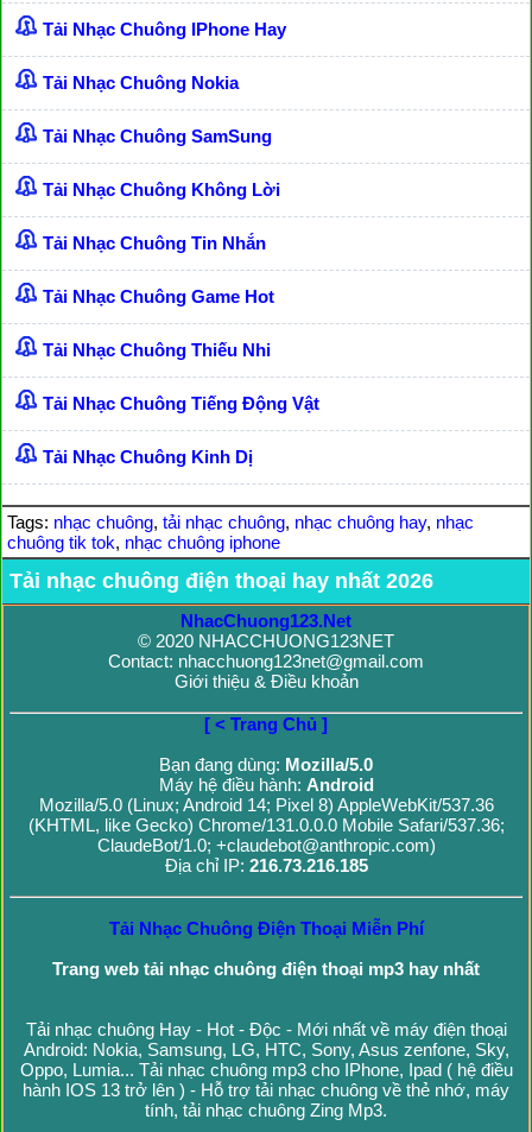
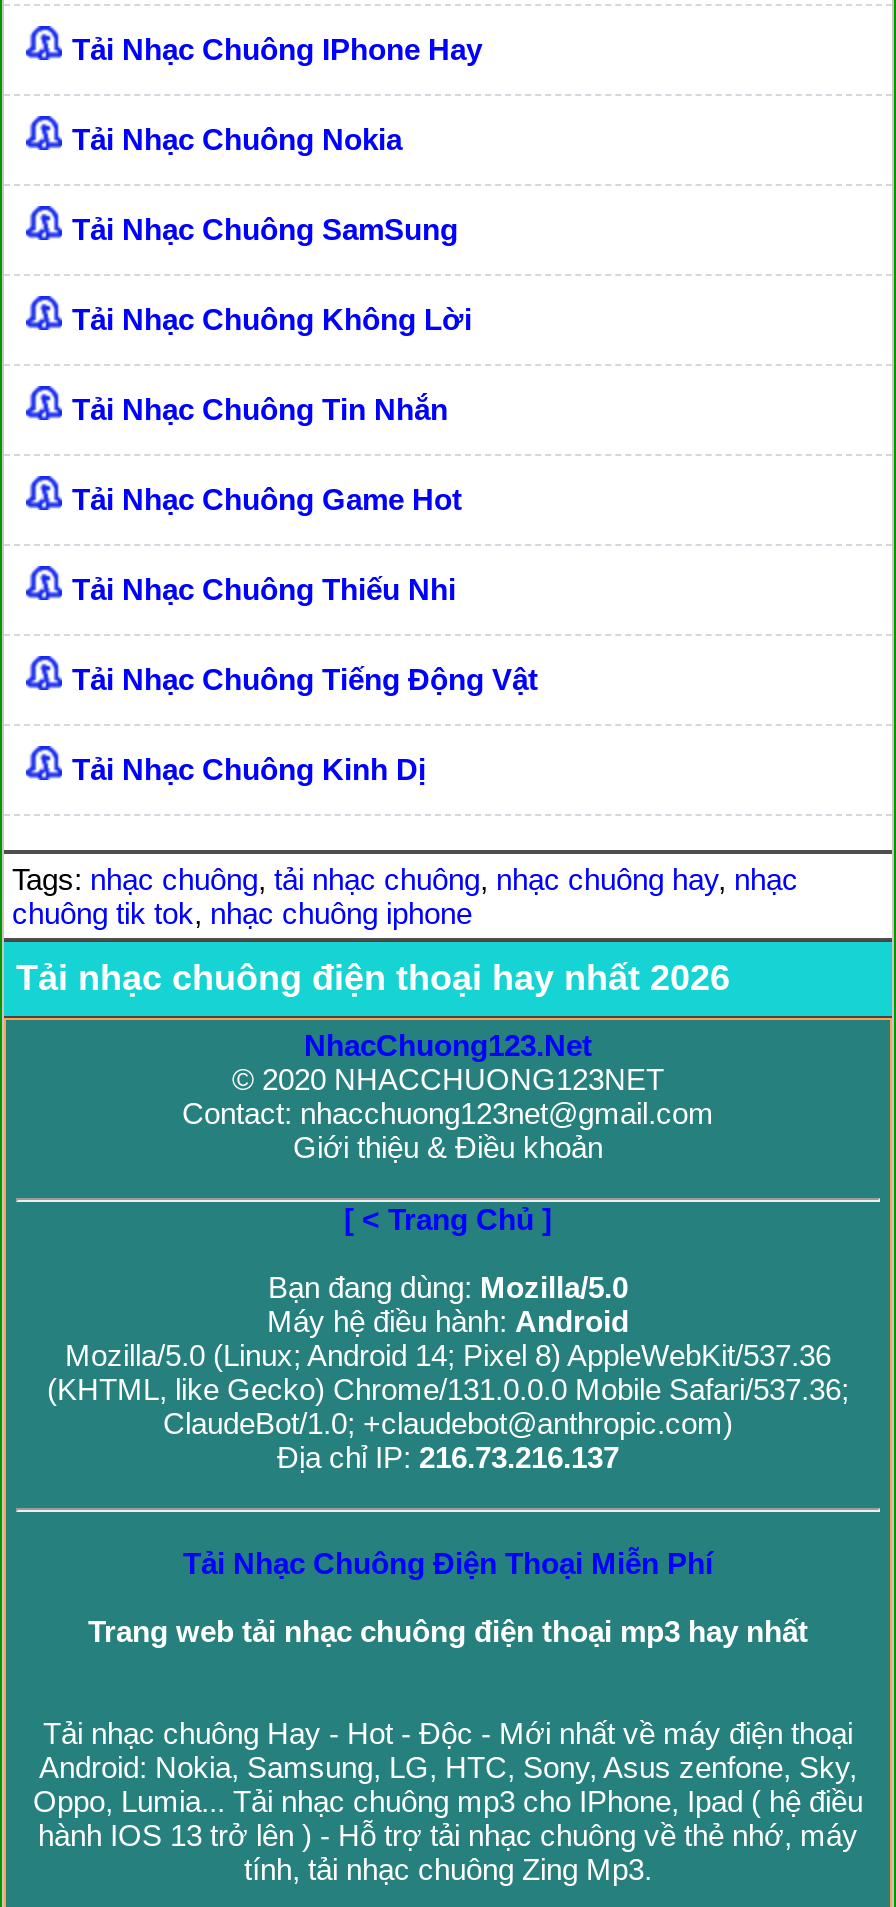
- Địa chỉ IP: 216.73.216.185
+ Địa chỉ IP: 216.73.216.137
